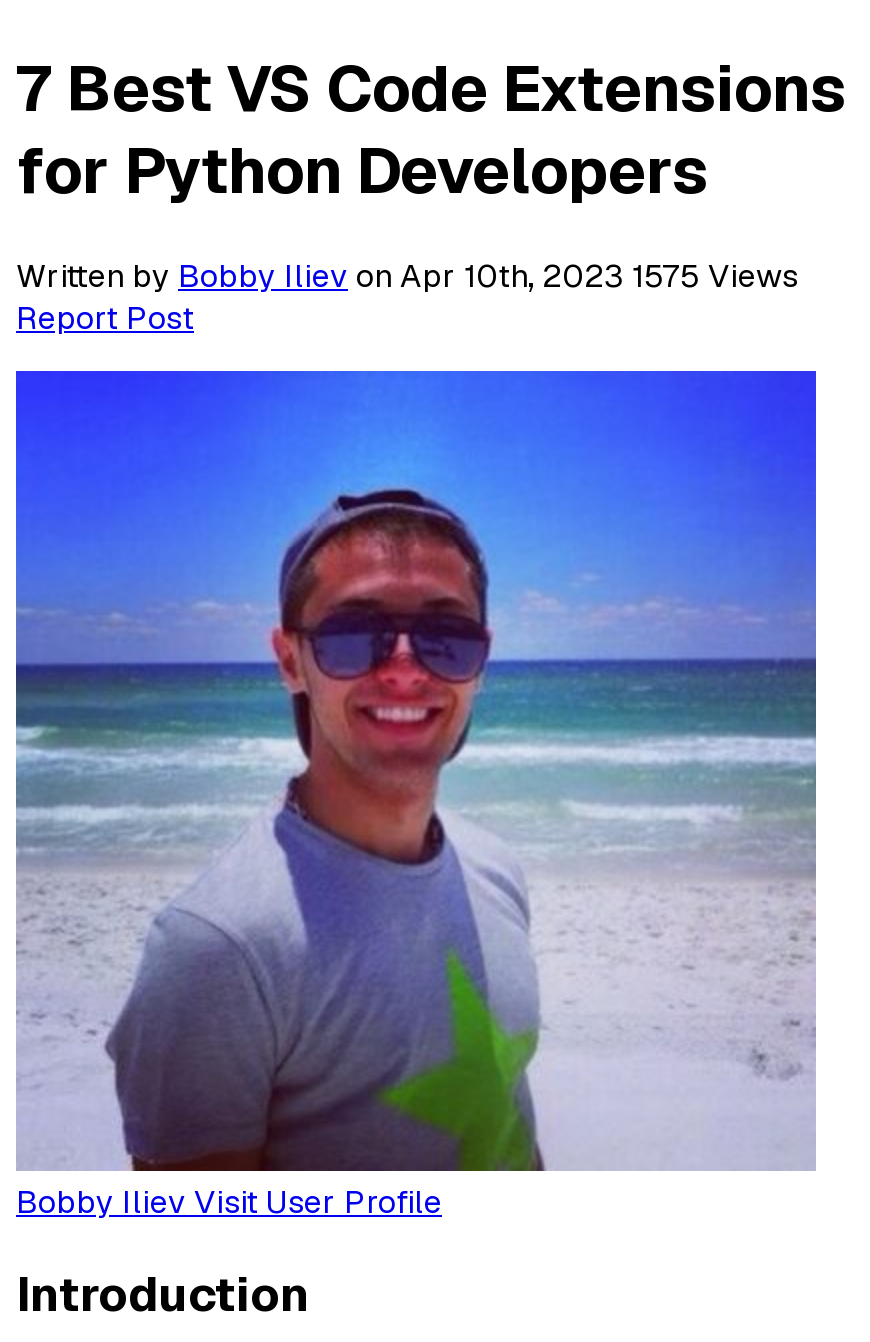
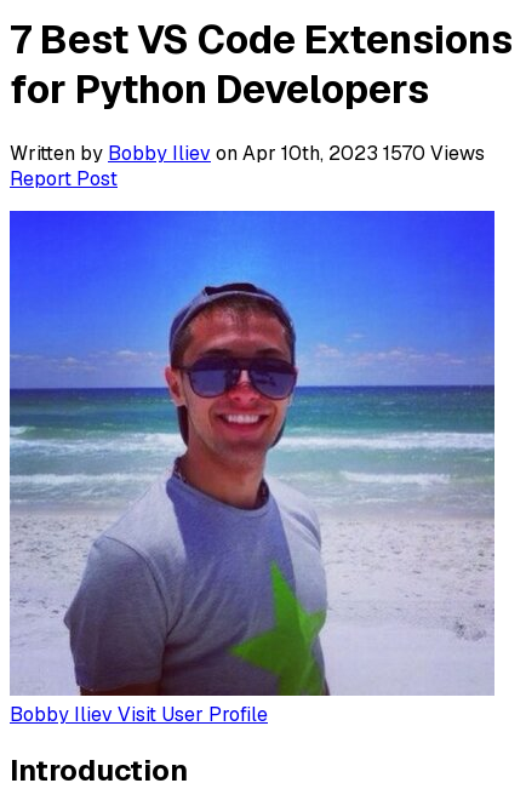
- Written by Bobby Iliev on Apr 10th, 2023 1575 Views
+ Written by Bobby Iliev on Apr 10th, 2023 1570 Views
